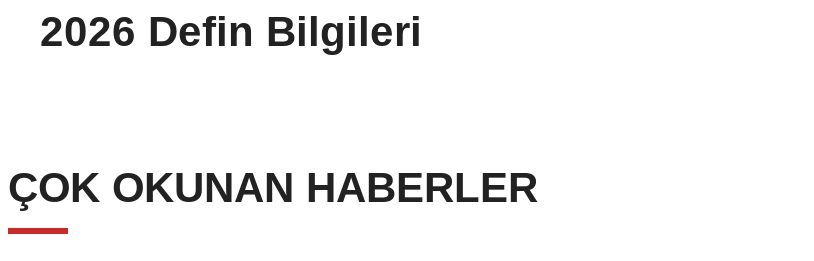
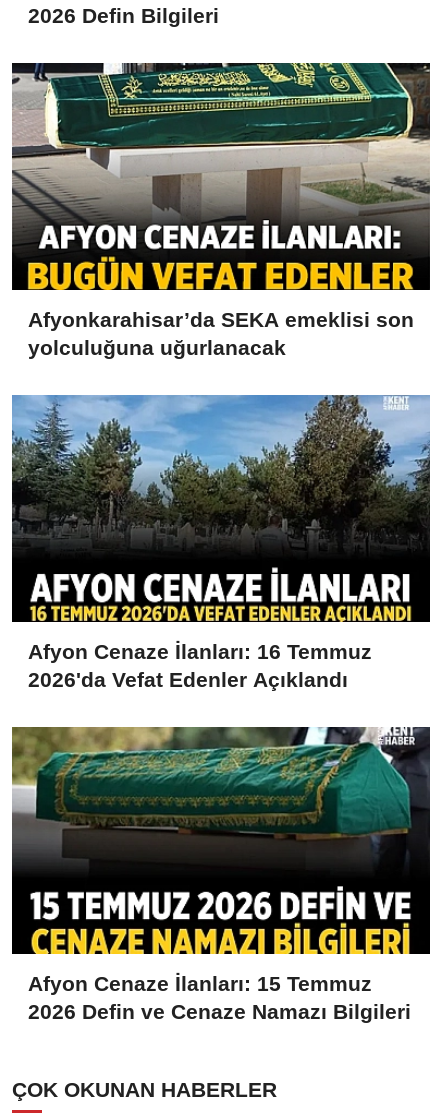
+ [image]
+ Afyonkarahisar’da SEKA emeklisi son
+ yolculuğuna uğurlanacak

+ [image]
+ Afyon Cenaze İlanları: 16 Temmuz
+ 2026'da Vefat Edenler Açıklandı

+ [image]
+ Afyon Cenaze İlanları: 15 Temmuz
+ 2026 Defin ve Cenaze Namazı Bilgileri
